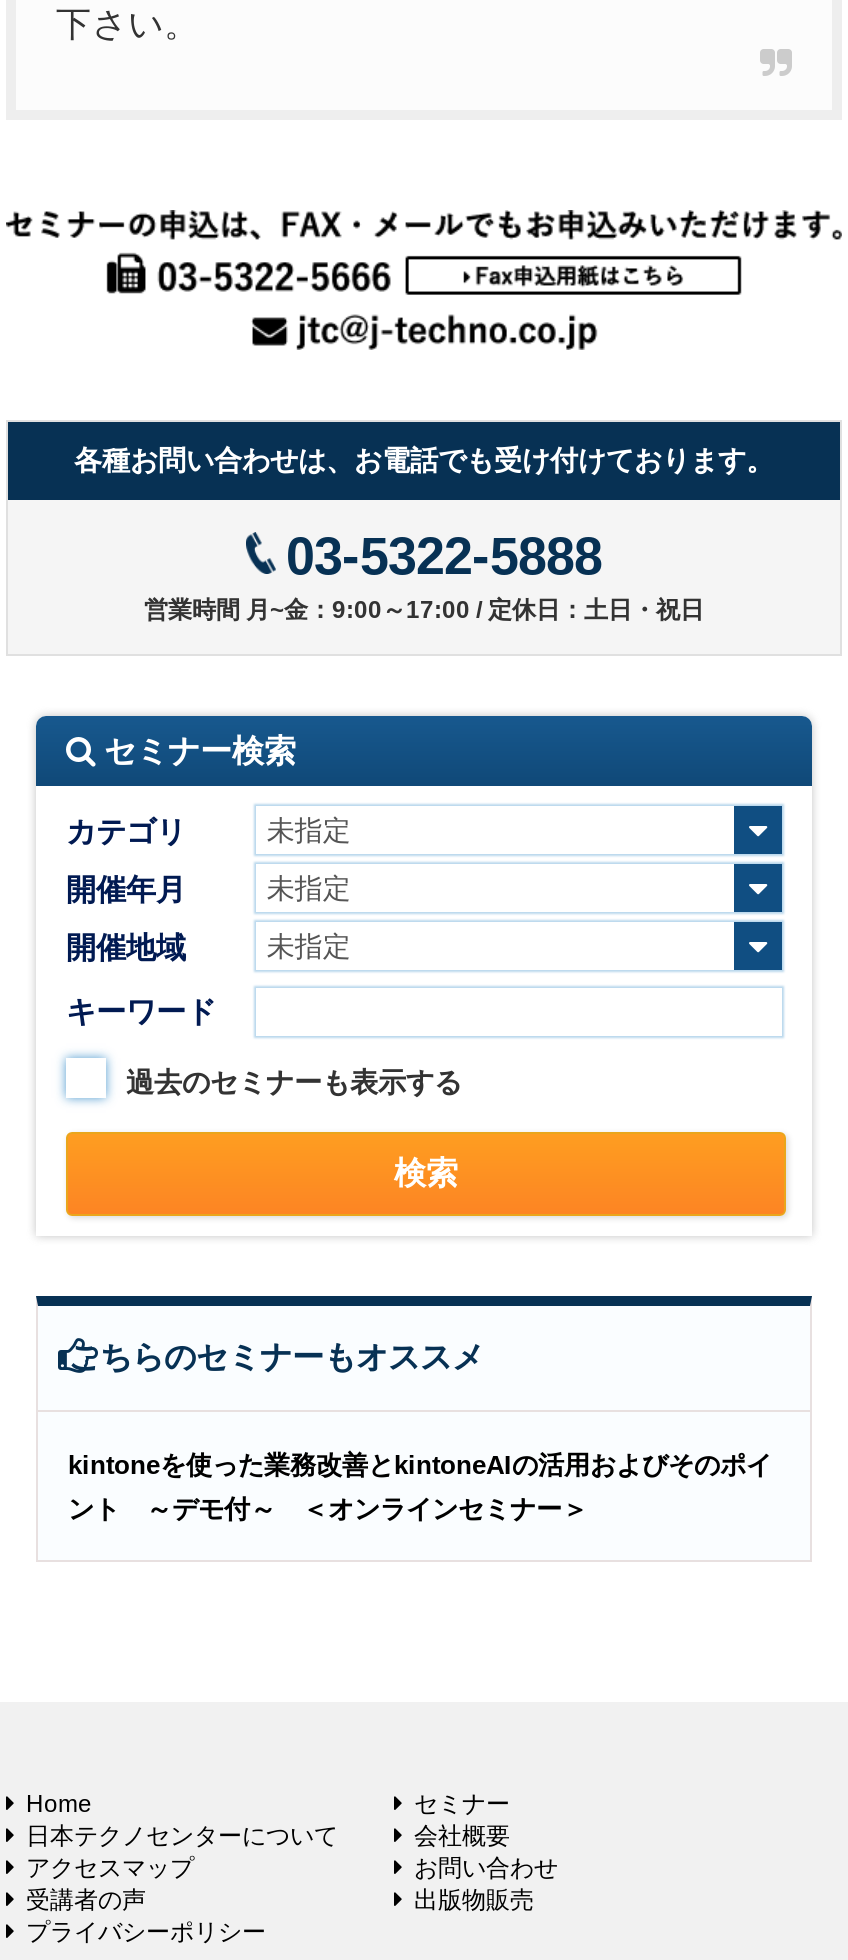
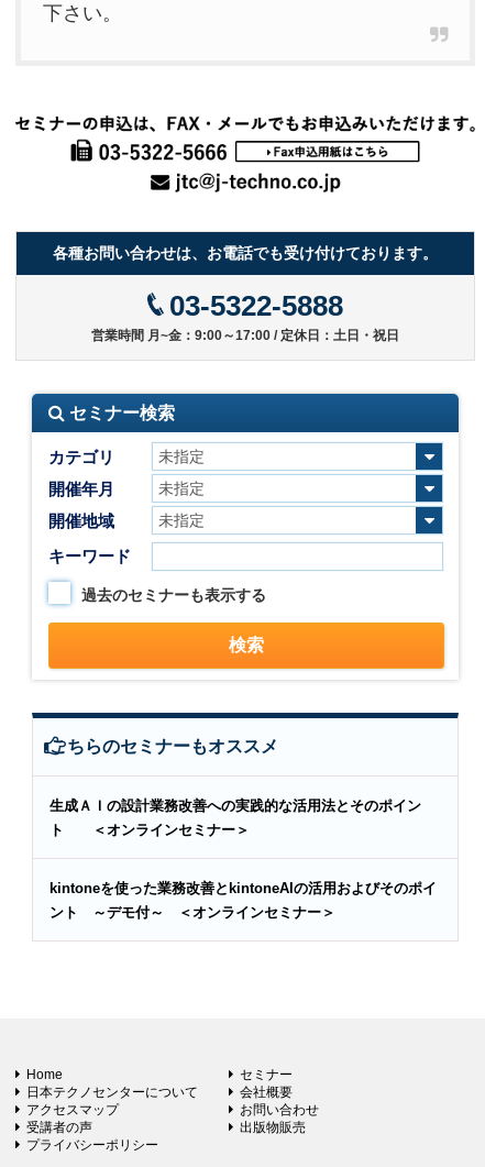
+ 生成ＡＩの設計業務改善への実践的な活用法とそのポイン
+ ト ＜オンラインセミナー＞
